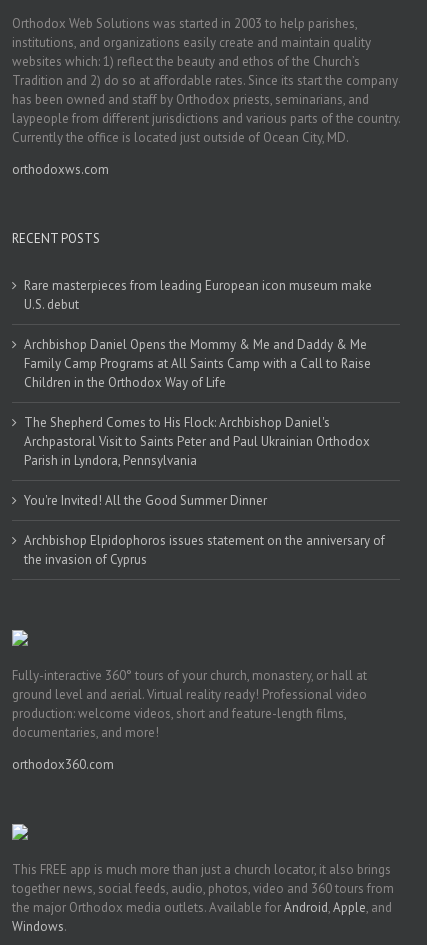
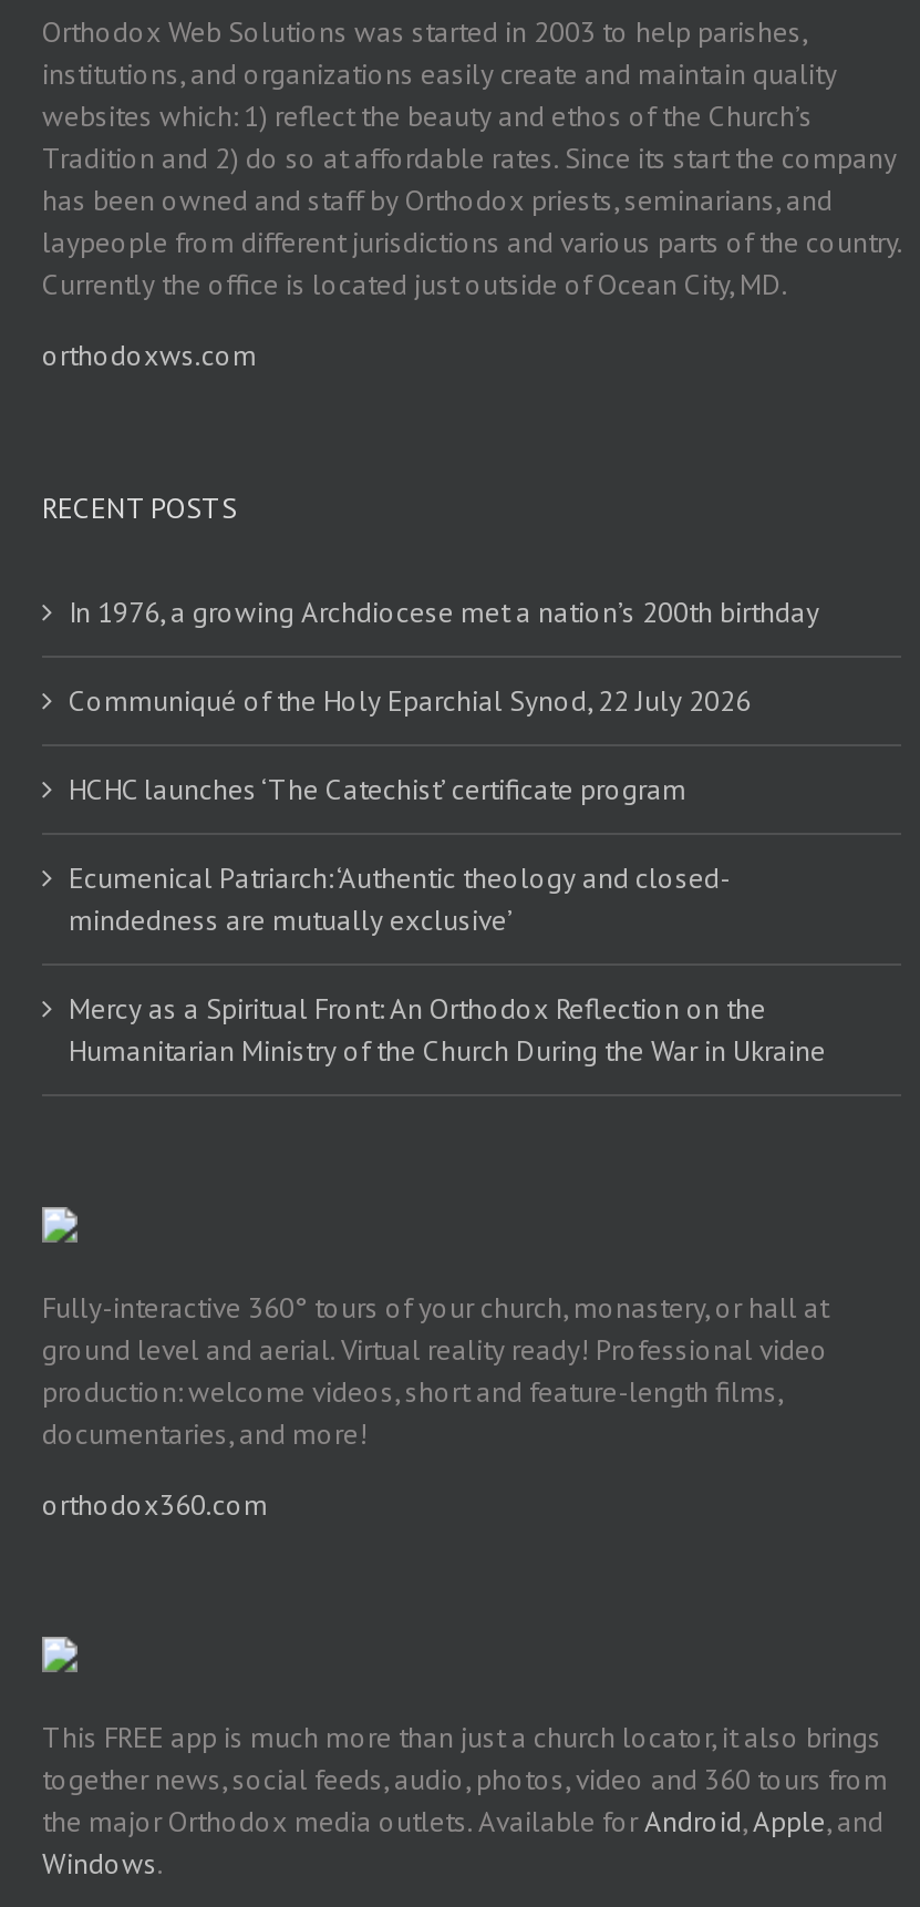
- Rare masterpieces from leading European icon museum make
- U.S. debut
+ In 1976, a growing Archdiocese met a nation’s 200th birthday

- Archbishop Daniel Opens the Mommy & Me and Daddy & Me
- Family Camp Programs at All Saints Camp with a Call to Raise
- Children in the Orthodox Way of Life
+ Communiqué of the Holy Eparchial Synod, 22 July 2026

- The Shepherd Comes to His Flock: Archbishop Daniel's
- Archpastoral Visit to Saints Peter and Paul Ukrainian Orthodox
- Parish in Lyndora, Pennsylvania
+ HCHC launches ‘The Catechist’ certificate program

- You're Invited! All the Good Summer Dinner
+ Ecumenical Patriarch: ‘Authentic theology and closed-
+ mindedness are mutually exclusive’

- Archbishop Elpidophoros issues statement on the anniversary of
- the invasion of Cyprus
+ Mercy as a Spiritual Front: An Orthodox Reflection on the
+ Humanitarian Ministry of the Church During the War in Ukraine
